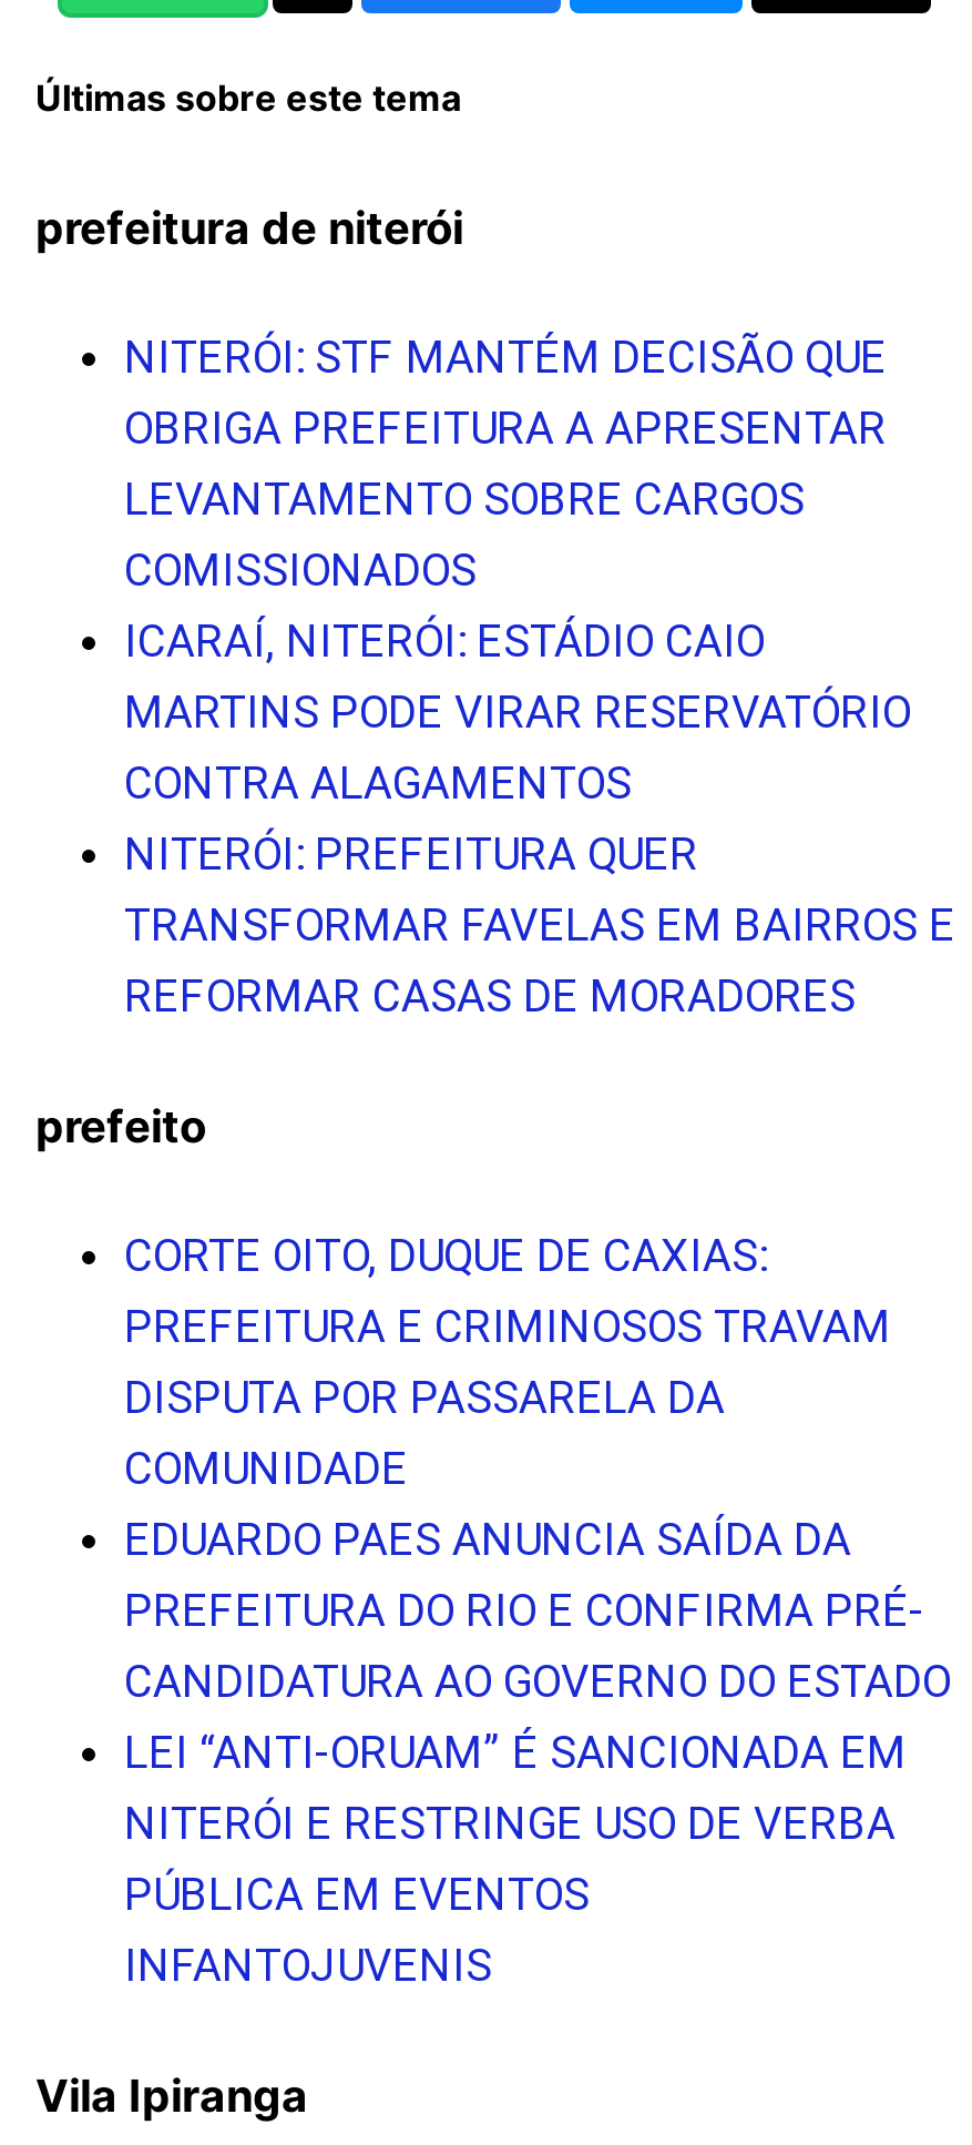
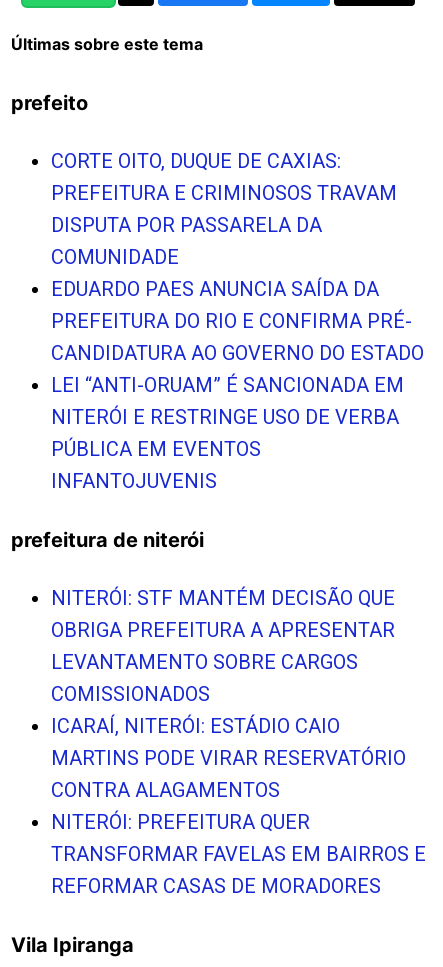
moved down: prefeitura de niterói | NITERÓI: STF MANTÉM DECISÃO QUE | OBRIGA PREFEITURA A APRESENTAR | ... | TRANSFORMAR FAVELAS EM BAIRROS E | REFORMAR CASAS DE MORADORES

moved up: prefeito | CORTE OITO, DUQUE DE CAXIAS: | PREFEITURA E CRIMINOSOS TRAVAM | ... | PÚBLICA EM EVENTOS | INFANTOJUVENIS
